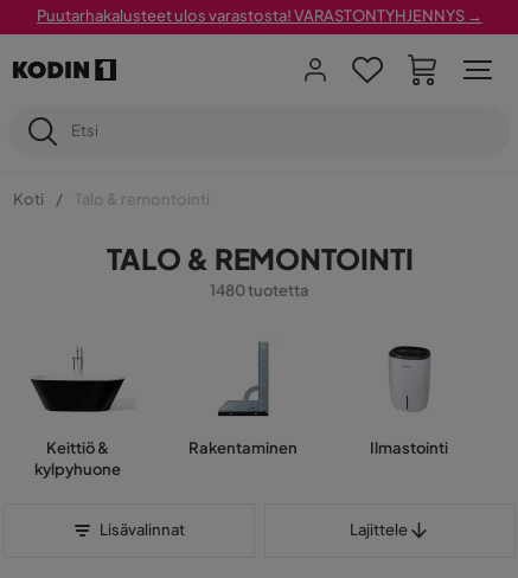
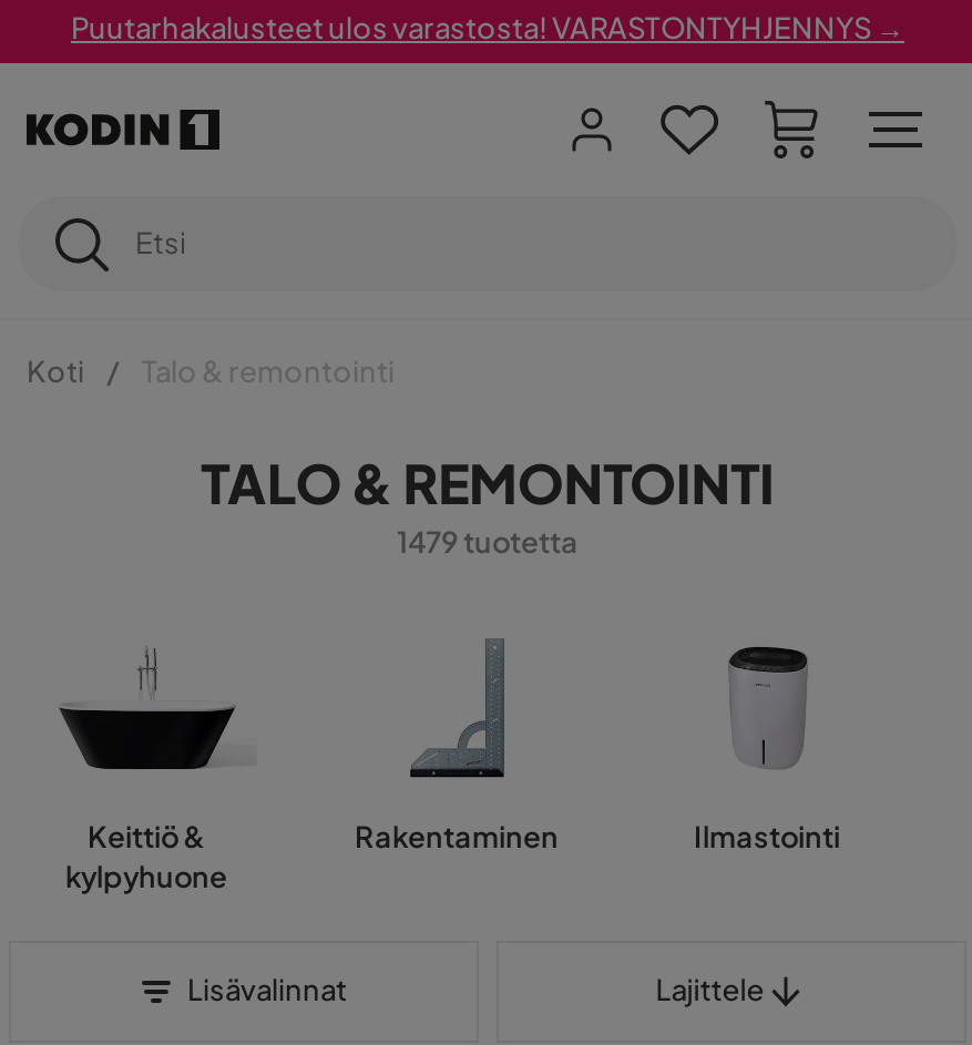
- 1480 tuotetta
+ 1479 tuotetta
